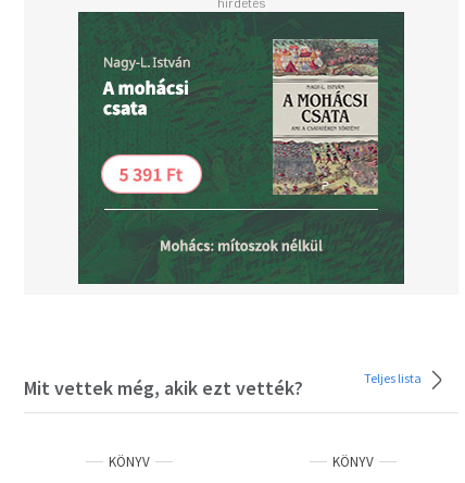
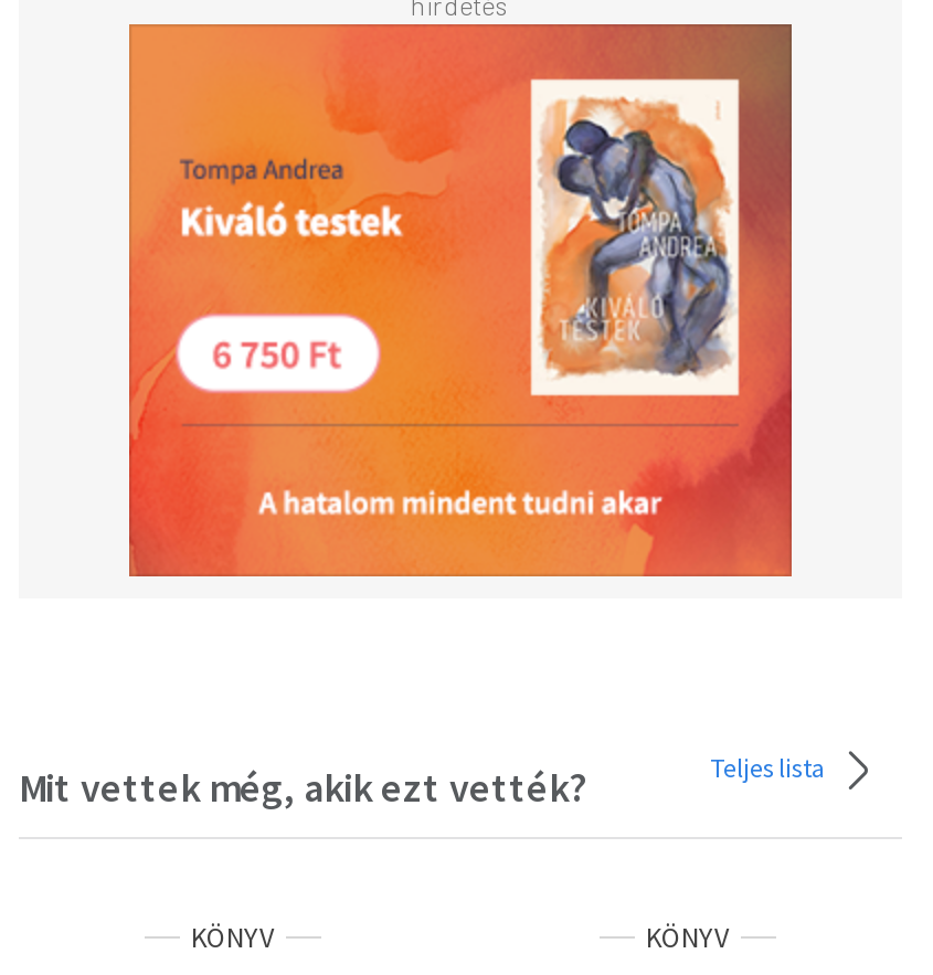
- [image]
+ [image]
